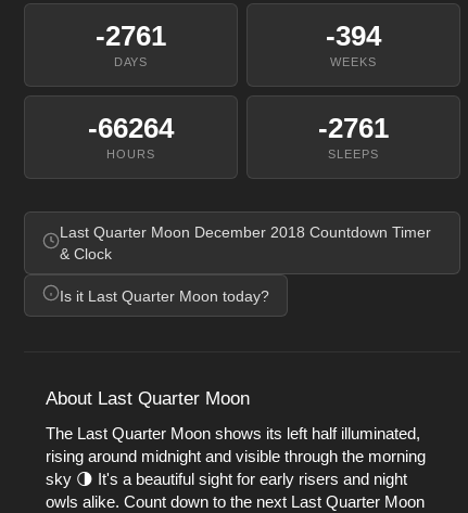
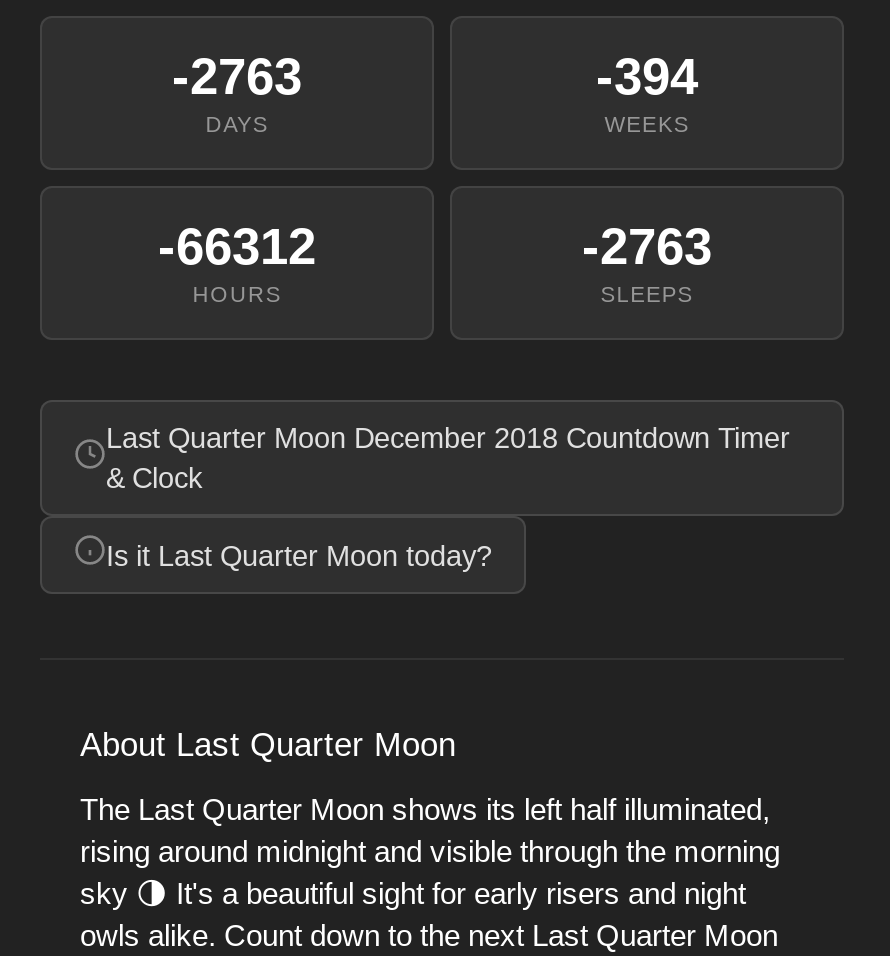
- -2761
+ -2763

- -66264
+ -66312

- -2761
+ -2763
